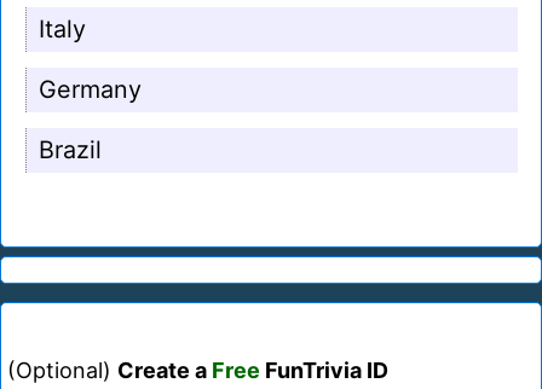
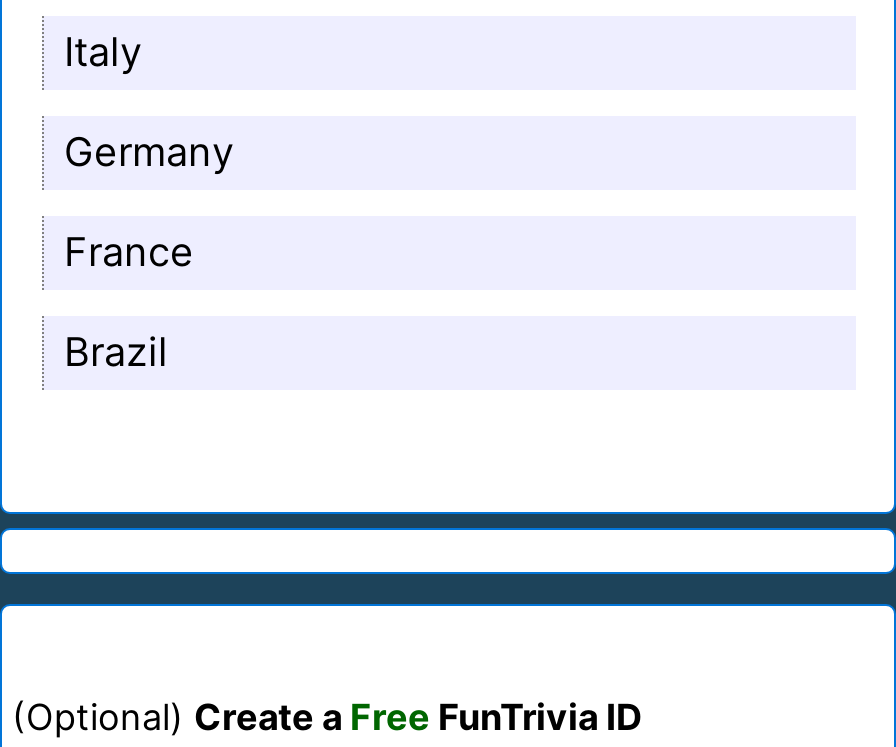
+ France
